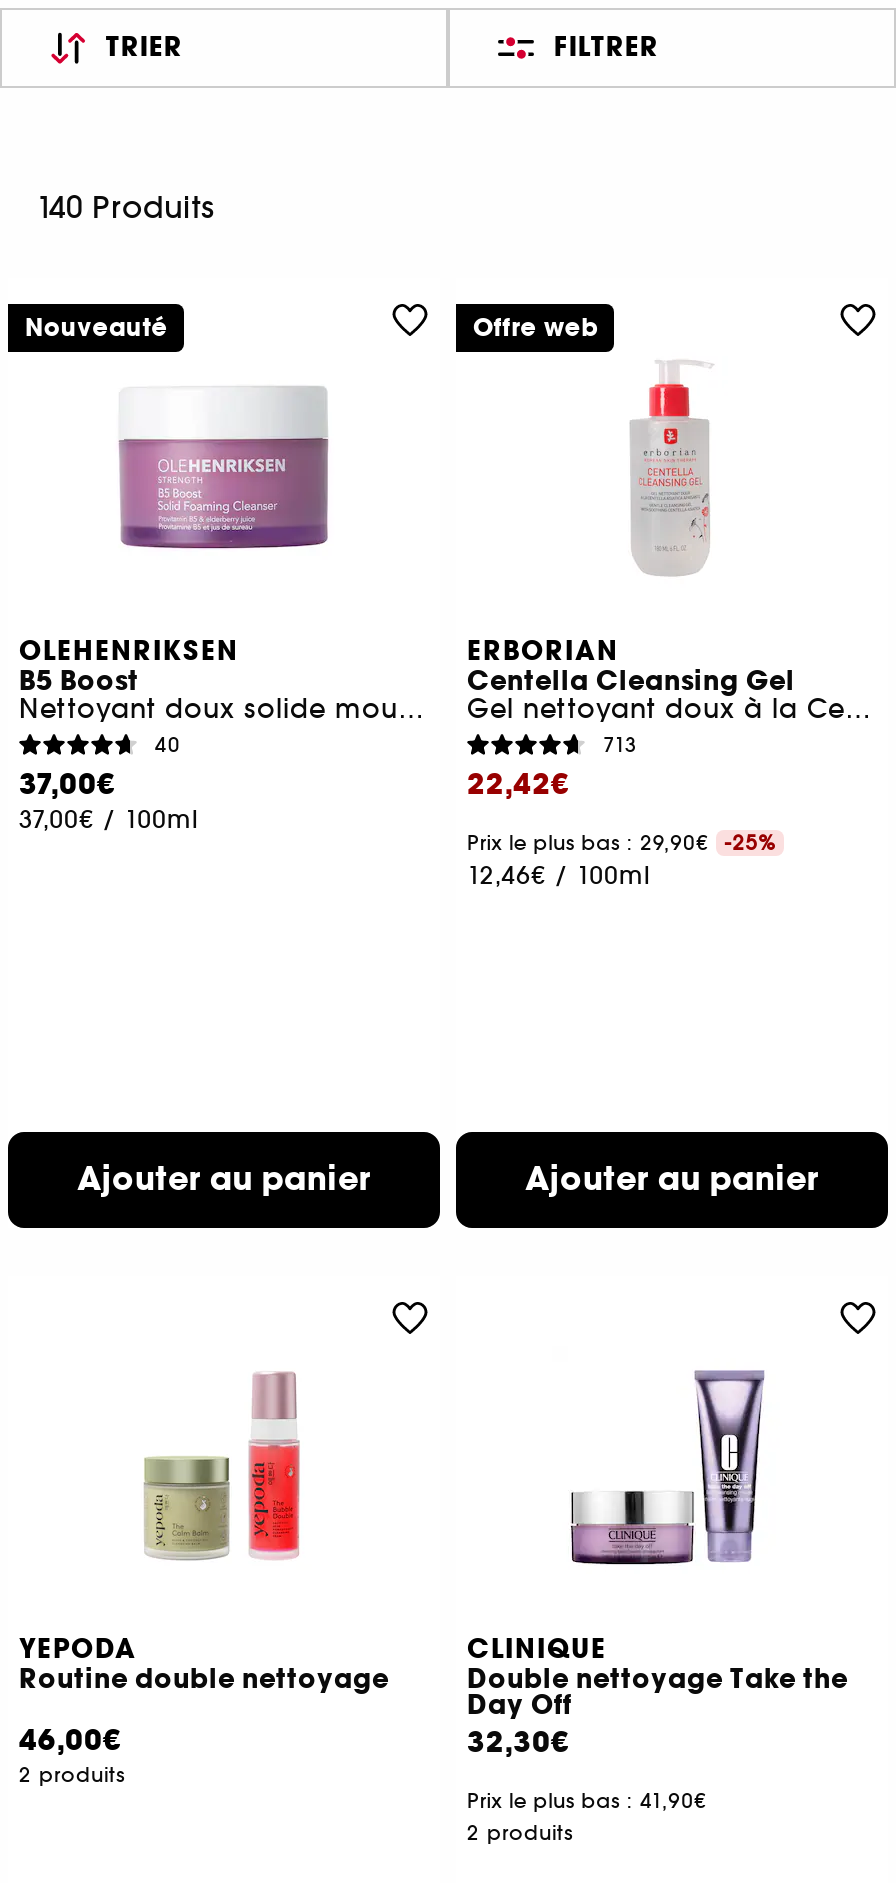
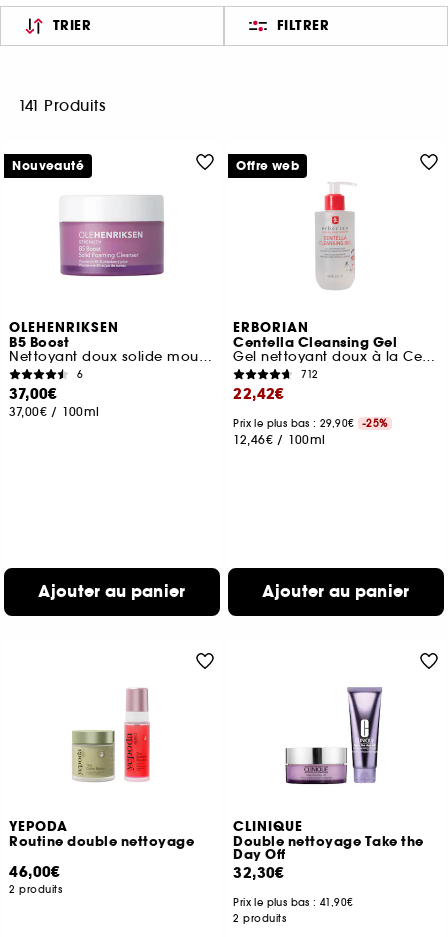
- 140 Produits
+ 141 Produits

- 40
+ 6

- 713
+ 712
